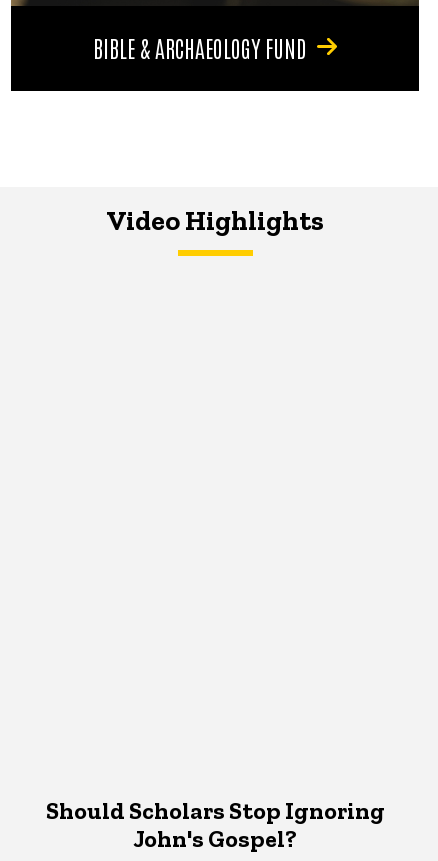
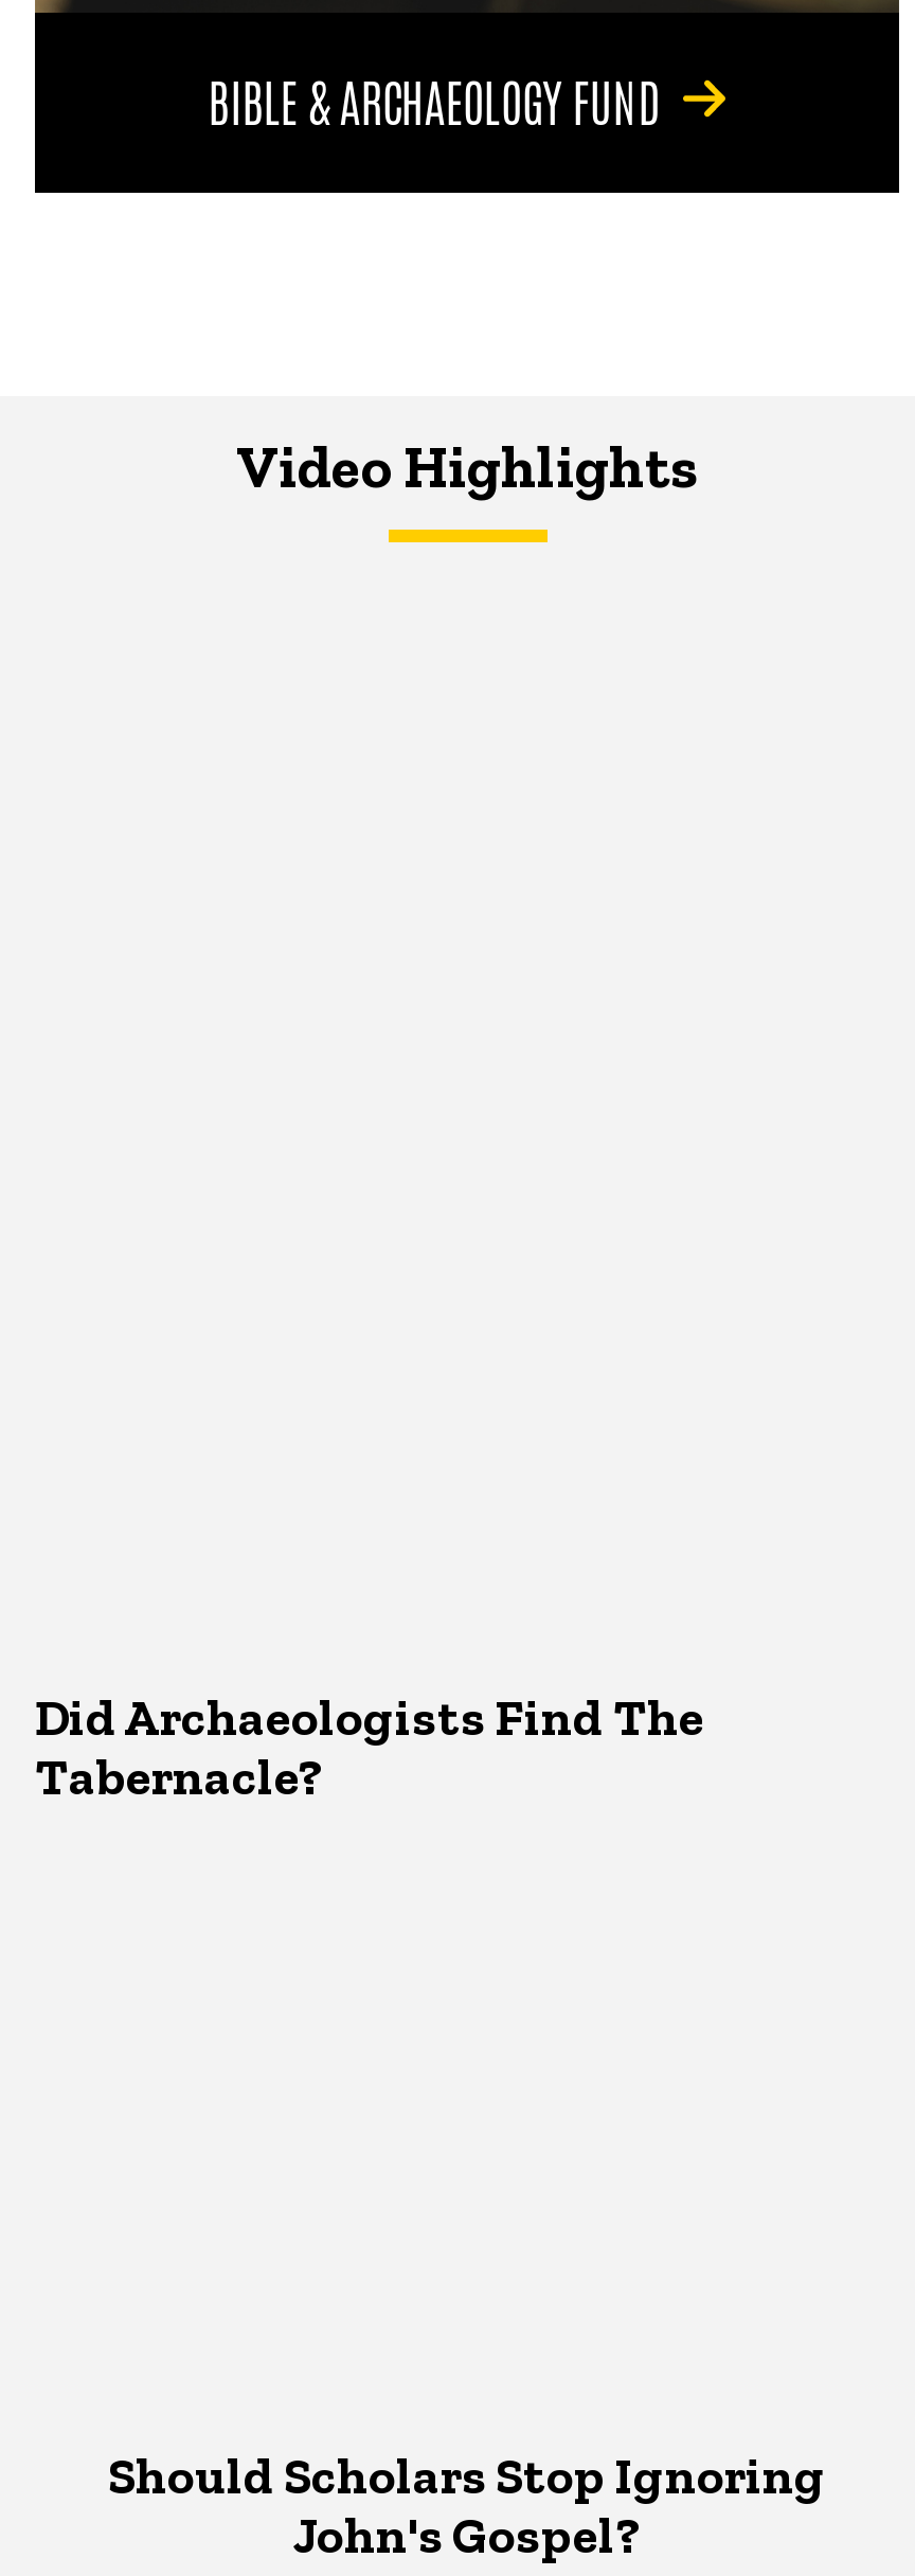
+ Did Archaeologists Find The
+ Tabernacle?
